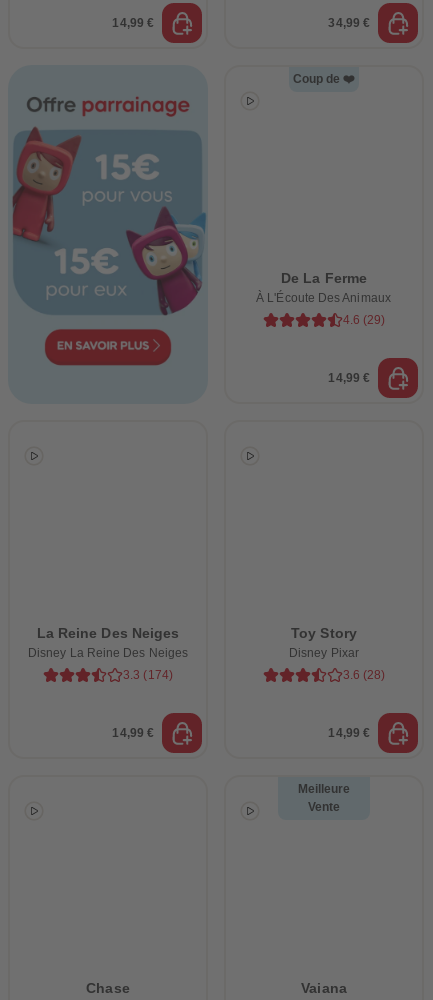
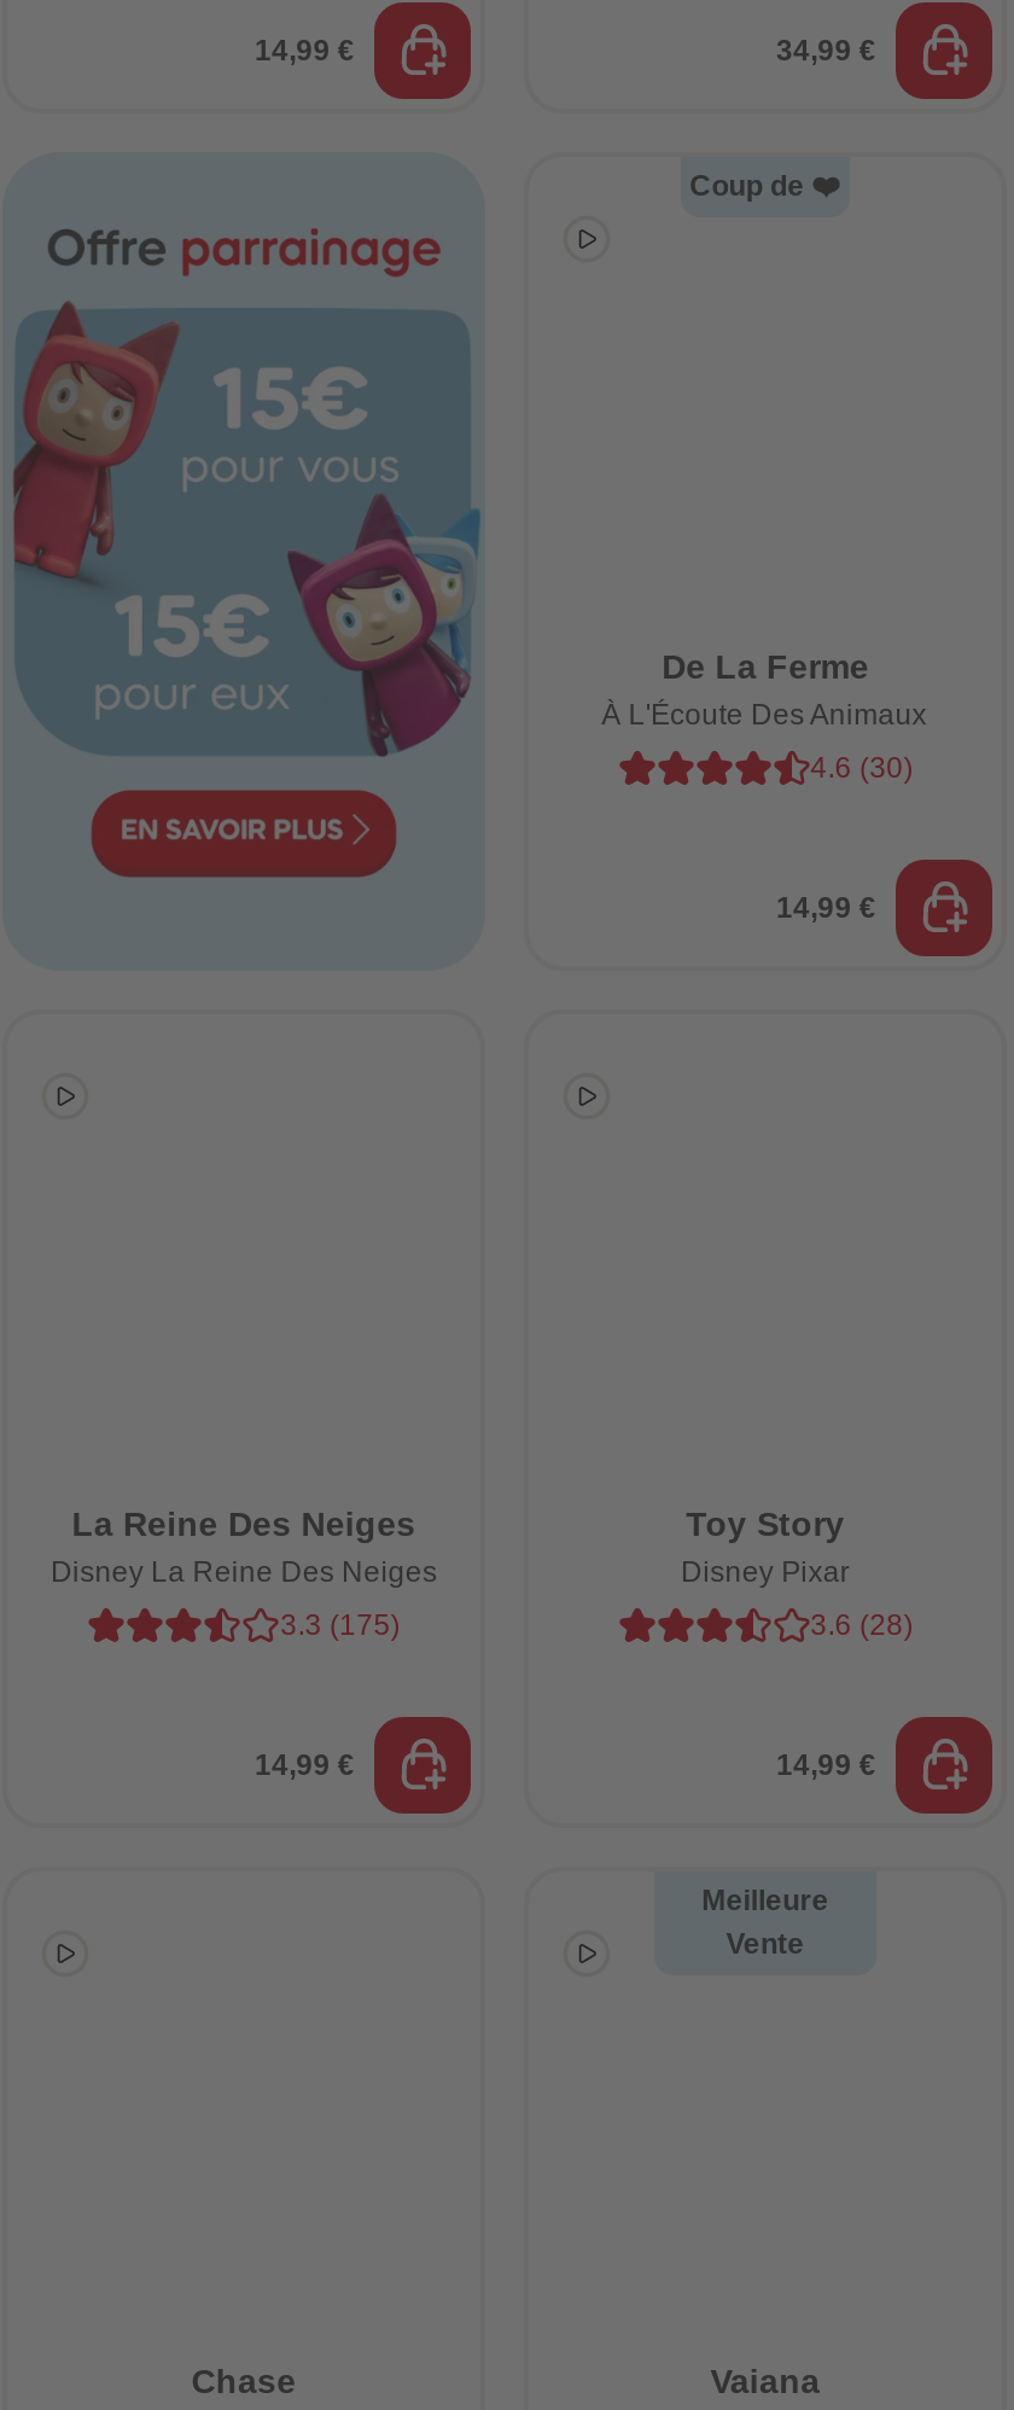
- 4.6 (29)
+ 4.6 (30)

- 3.3 (174)
+ 3.3 (175)
